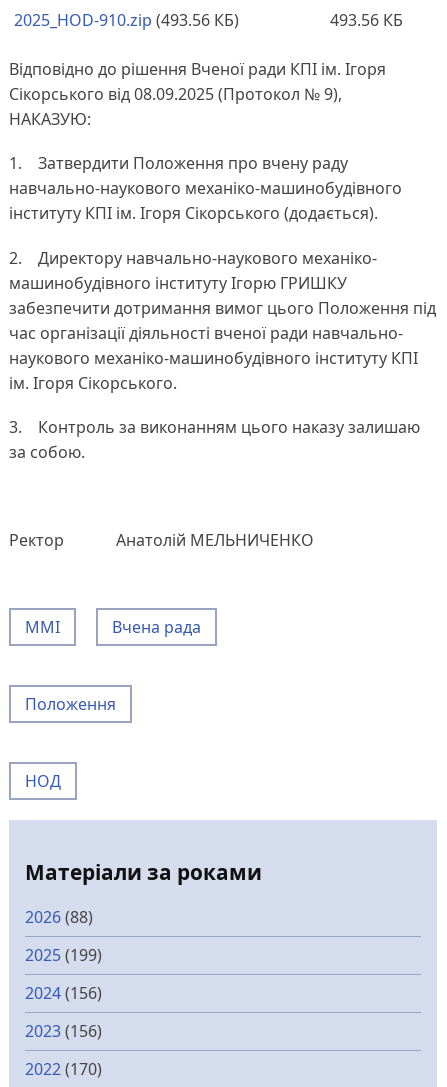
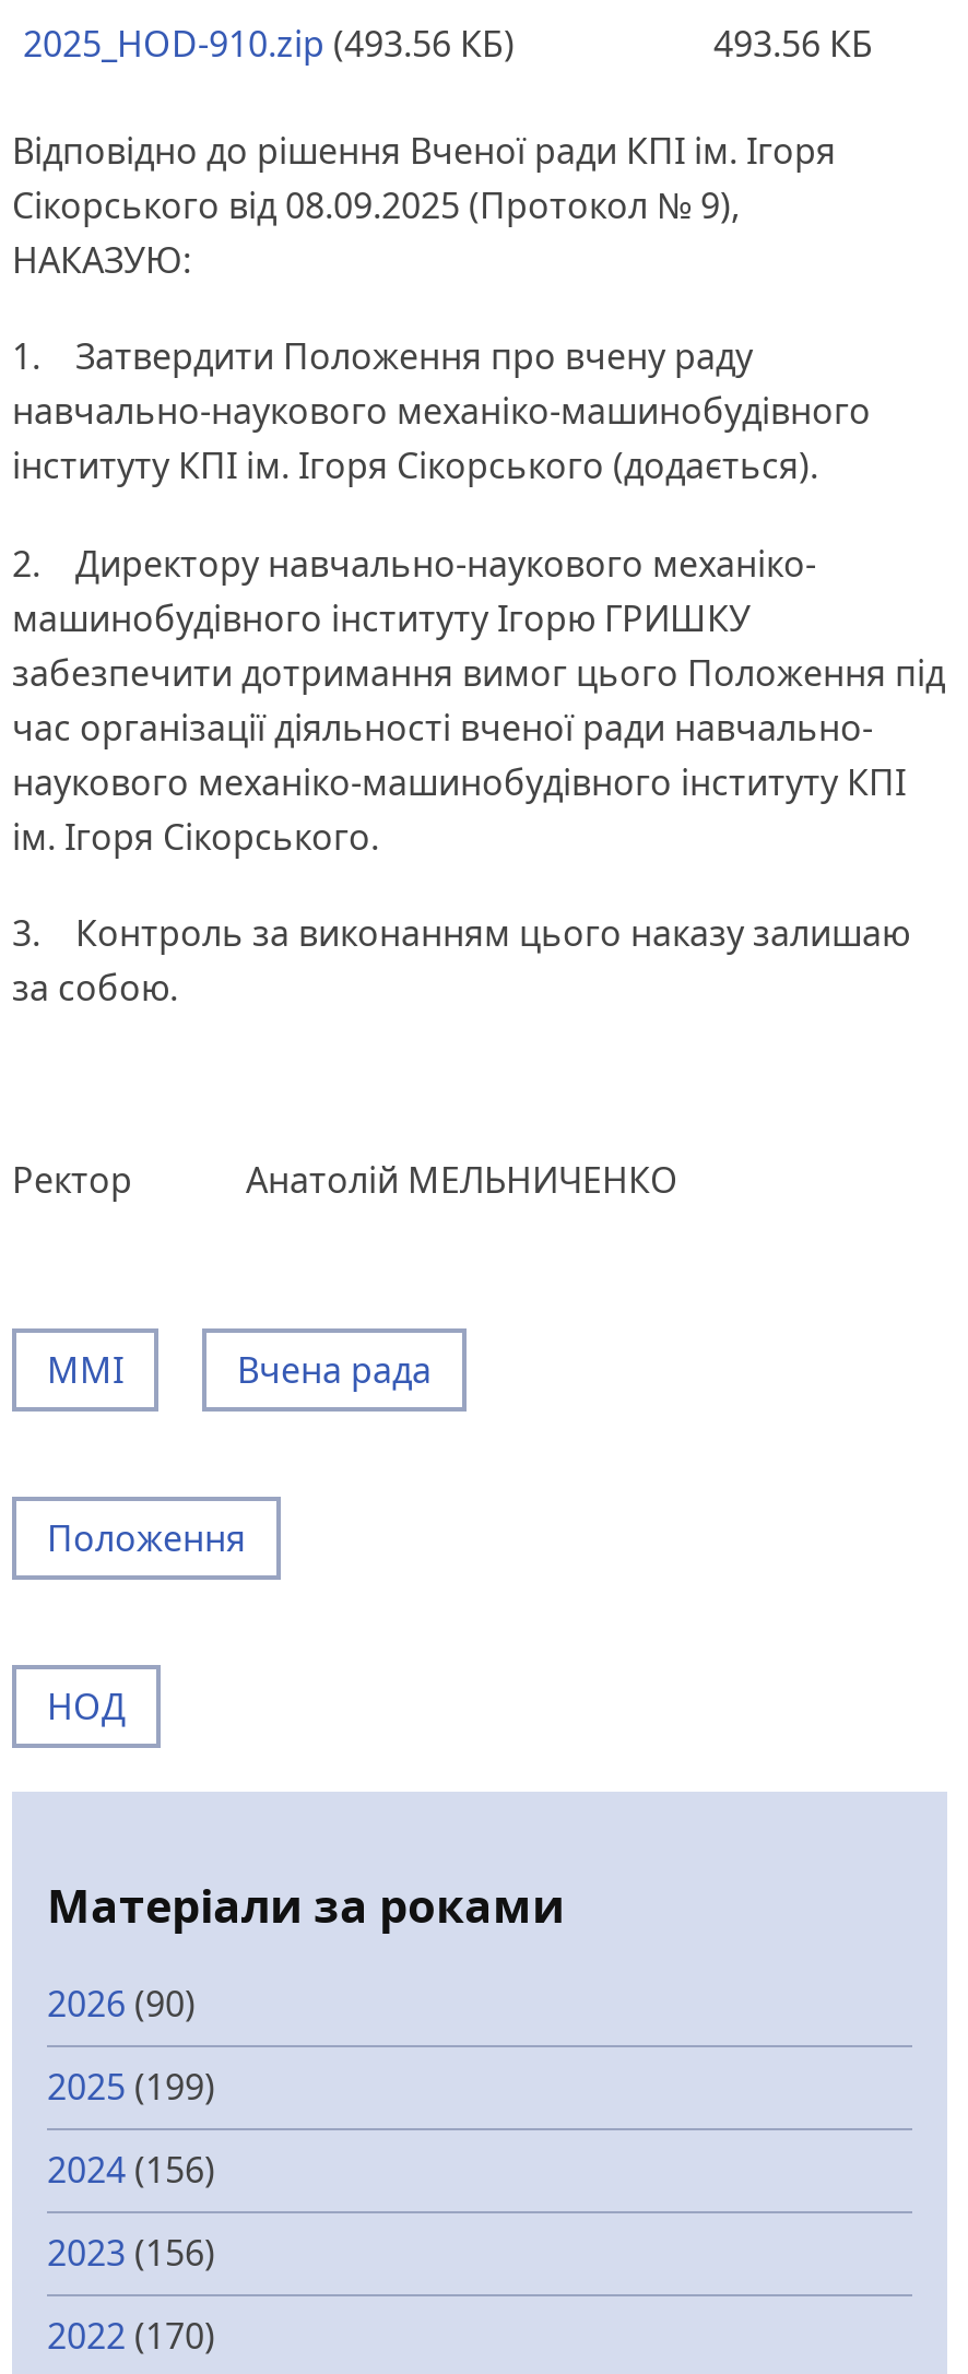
- 2026 (88)
+ 2026 (90)
